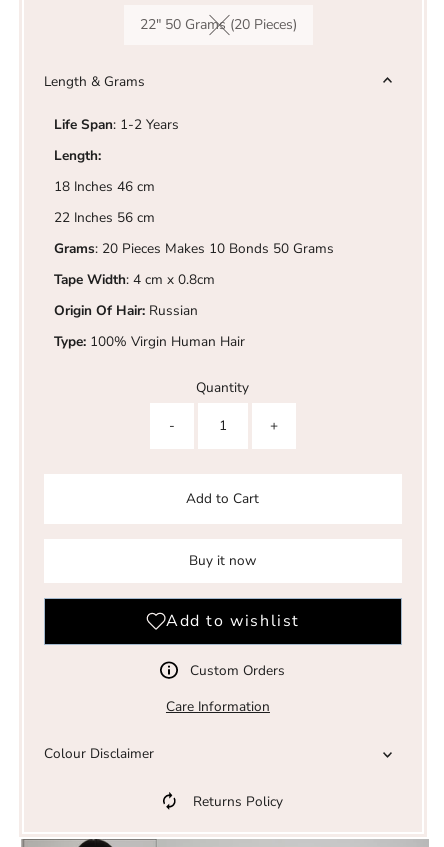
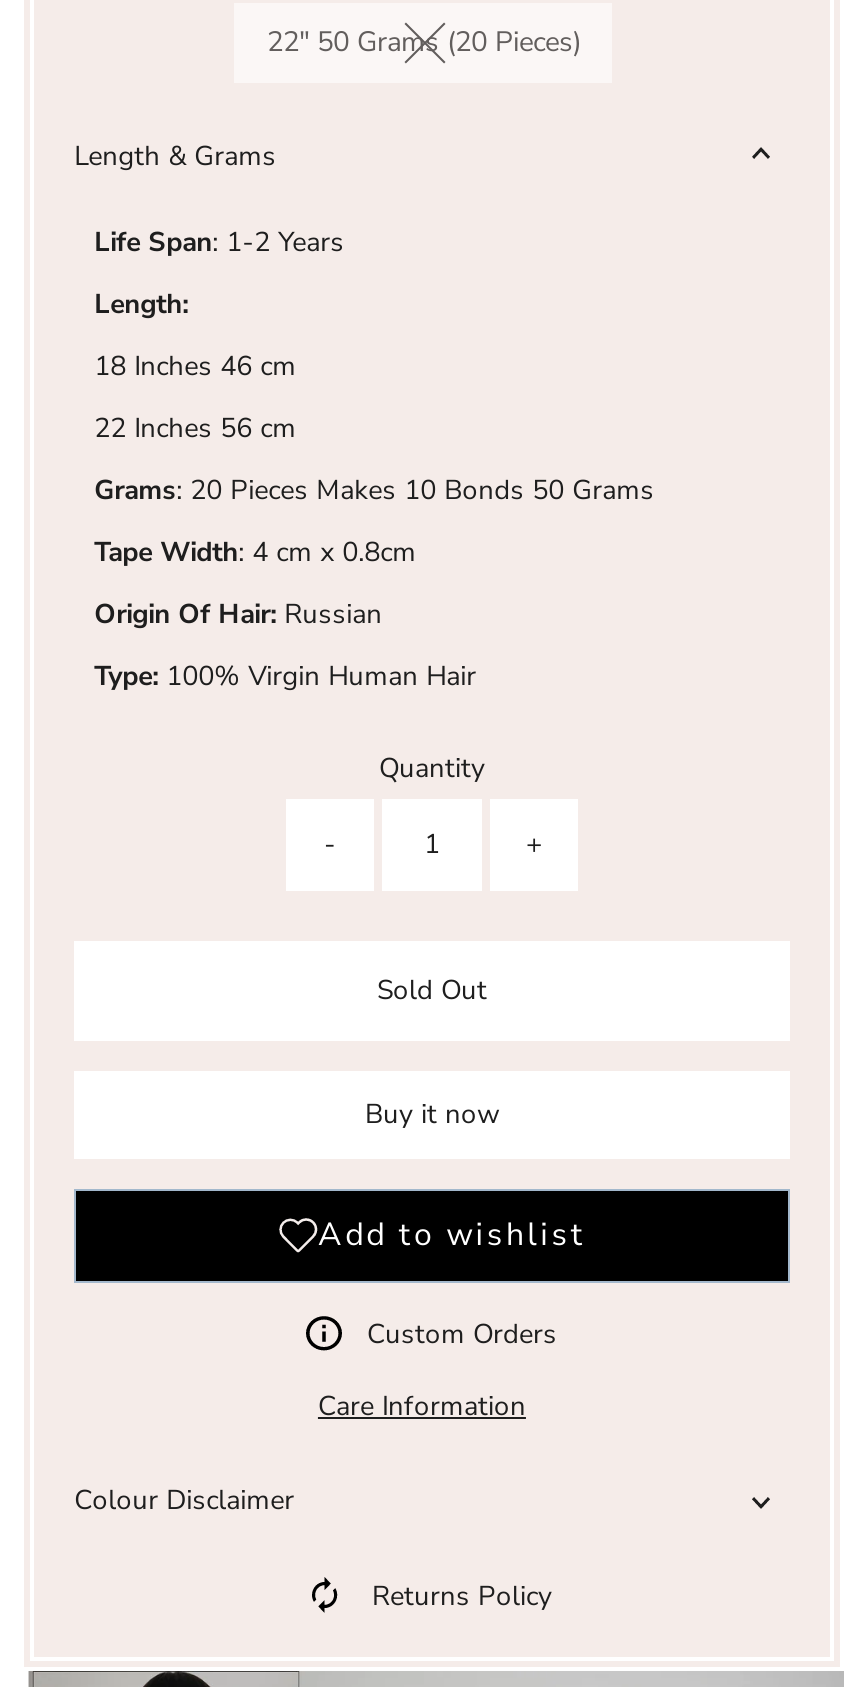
- Add to Cart
+ Sold Out
